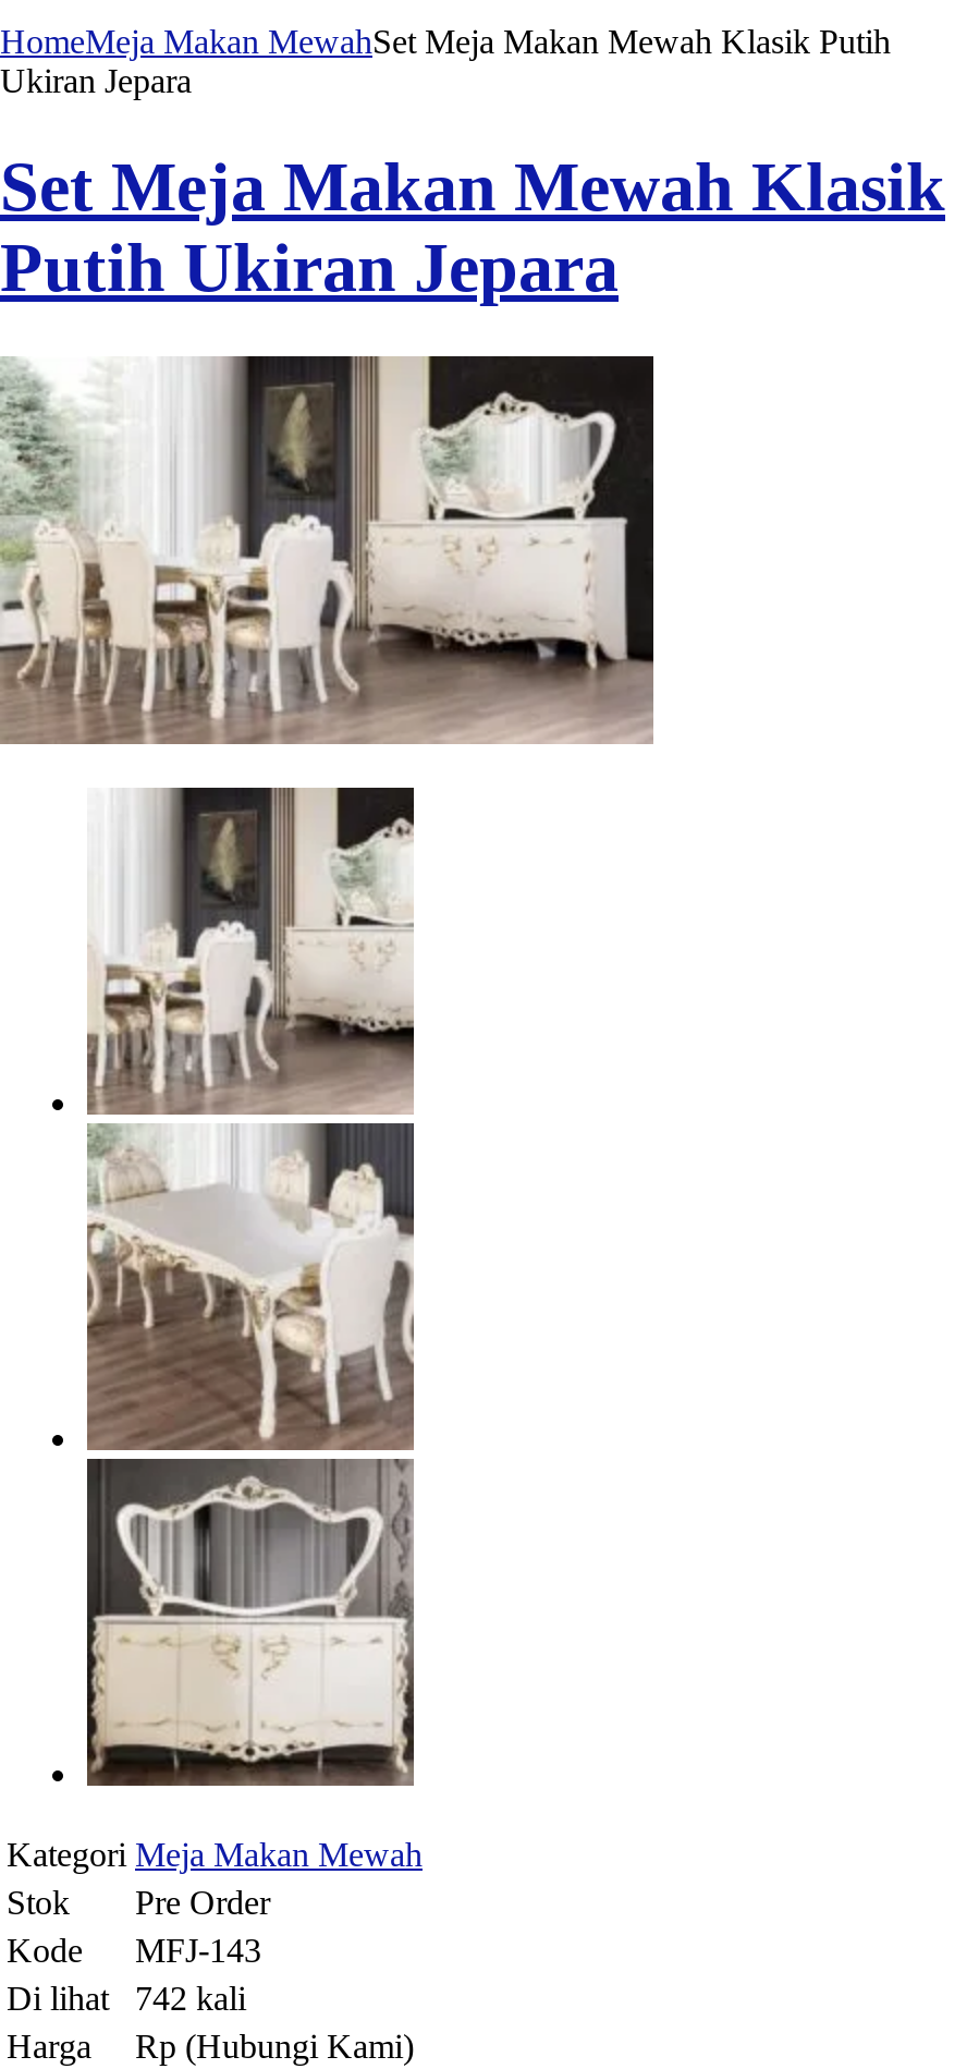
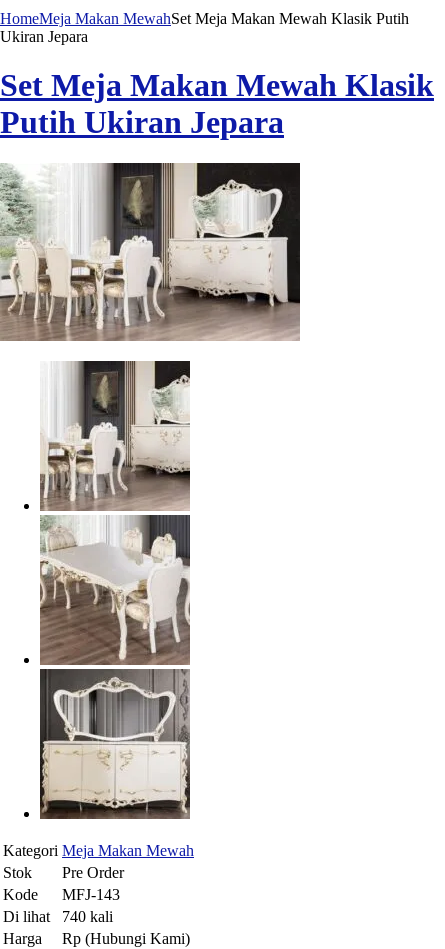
- Di lihat 742 kali
+ Di lihat 740 kali
